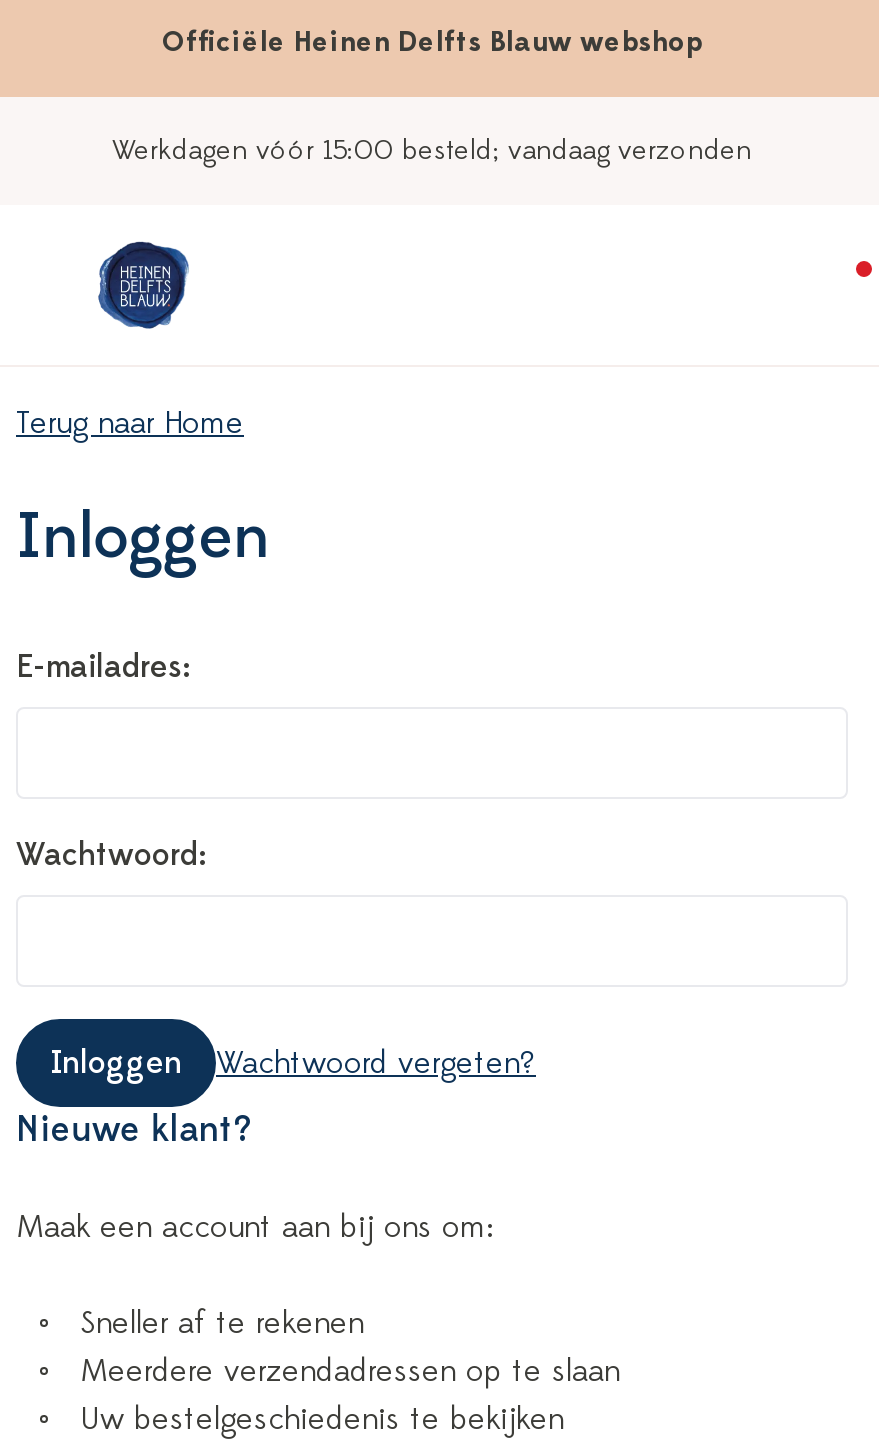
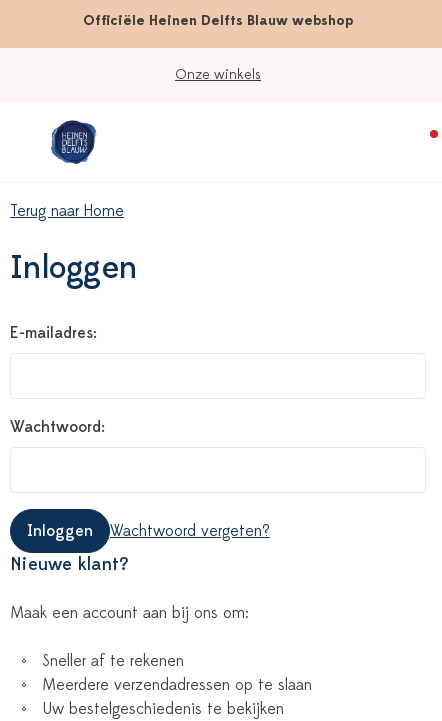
- Werkdagen vóór 15:00 besteld; vandaag verzonden
+ Onze winkels
